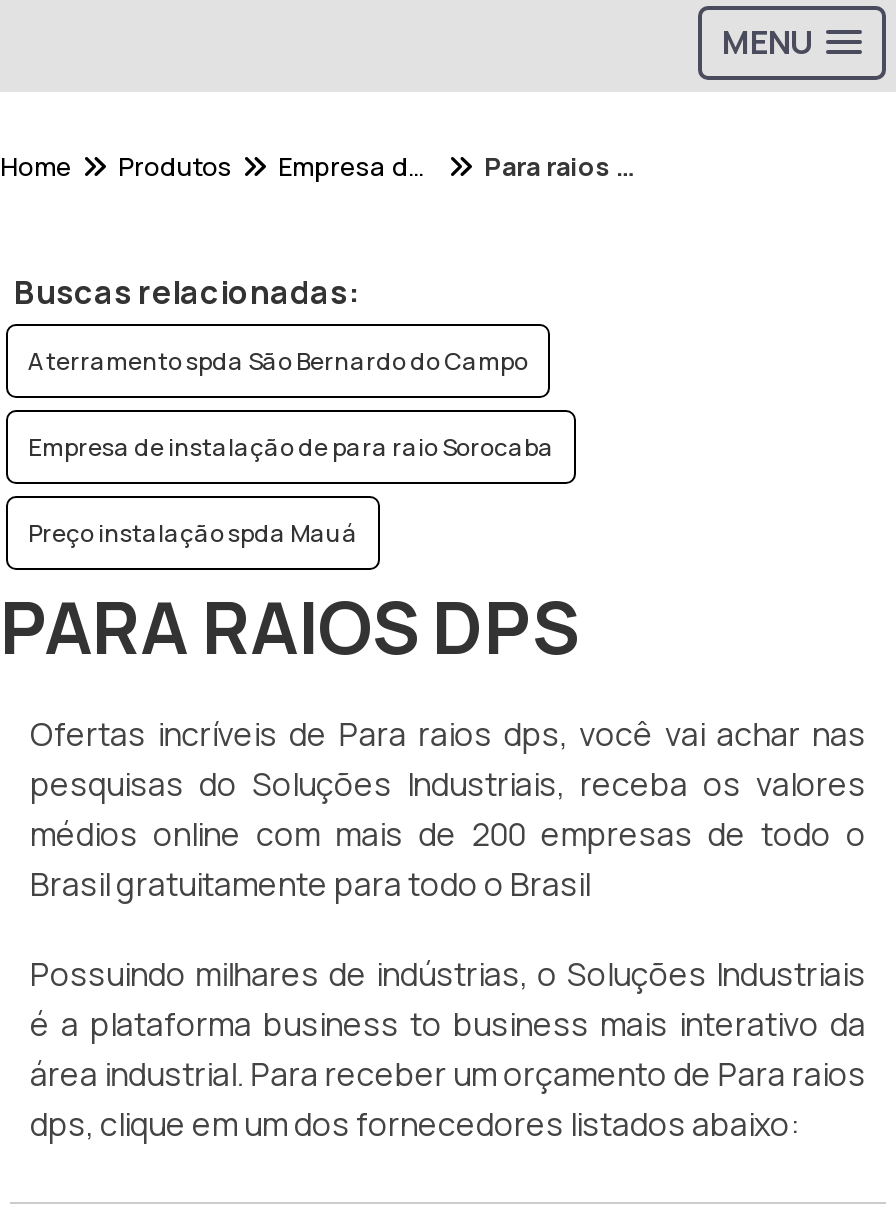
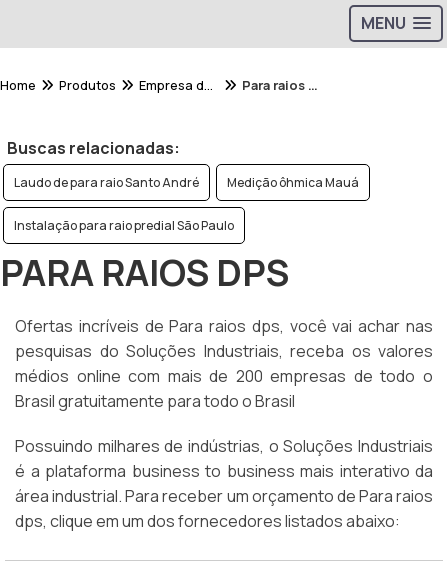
- Aterramento spda São Bernardo do Campo
- Empresa de instalação de para raio Sorocaba
- Preço instalação spda Mauá
+ Laudo de para raio Santo André
+ Medição ôhmica Mauá
+ Instalação para raio predial São Paulo
